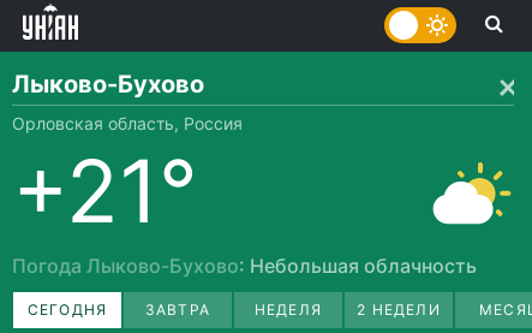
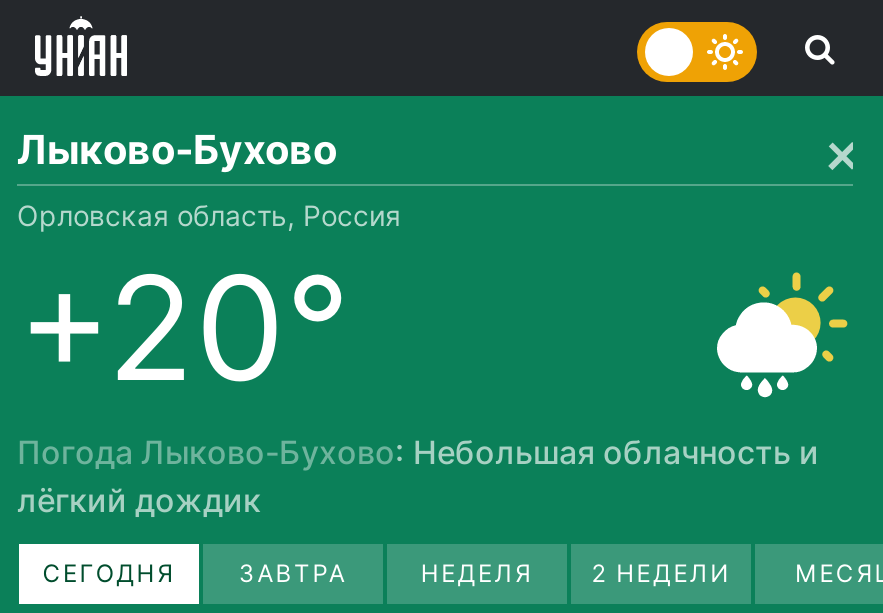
- [image]
- +21°
- Погода Лыково-Бухово: Небольшая облачность
+ [image]
+ +20°
+ Погода Лыково-Бухово: Небольшая облачность и
+ лёгкий дождик
